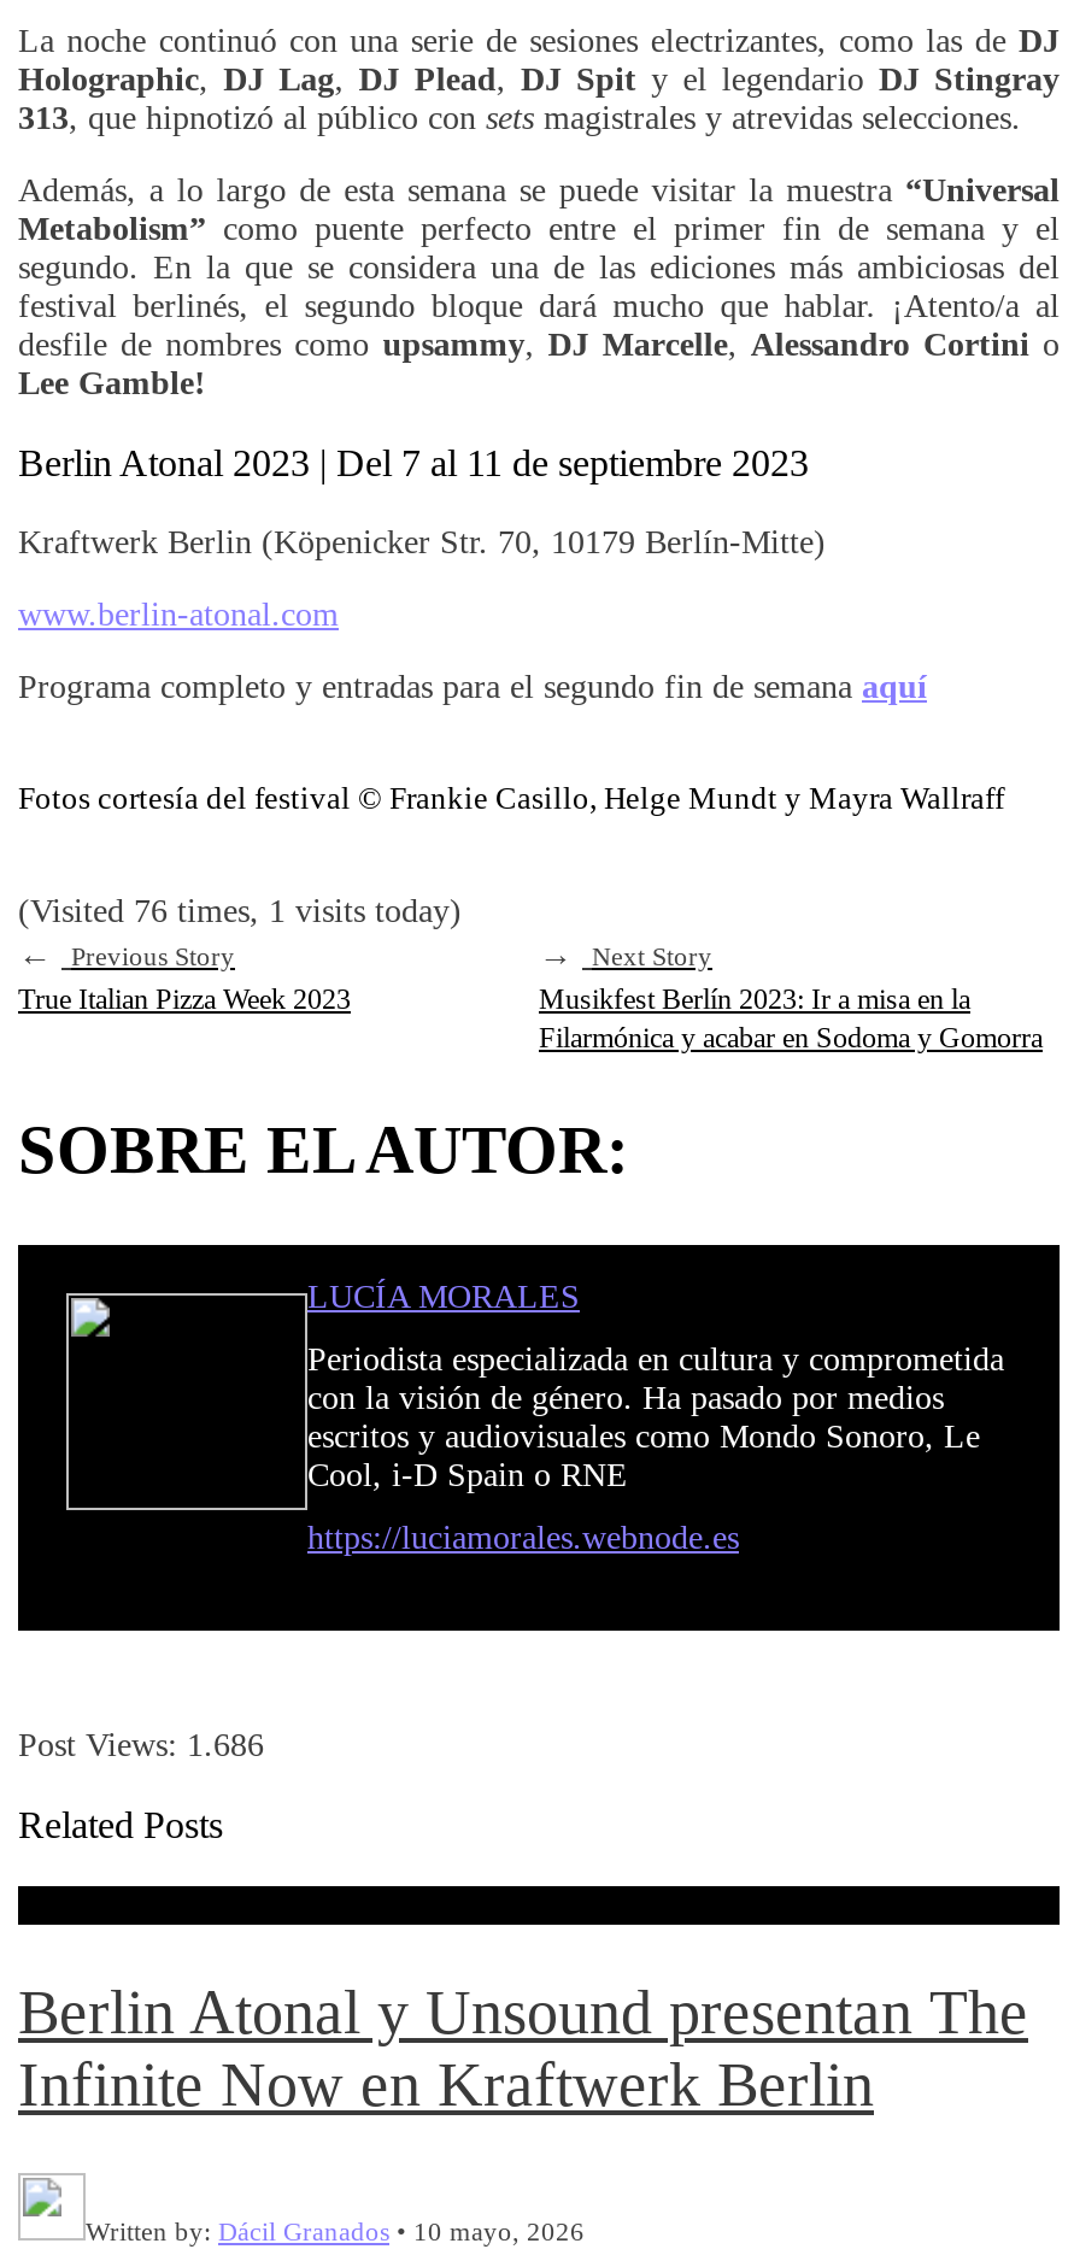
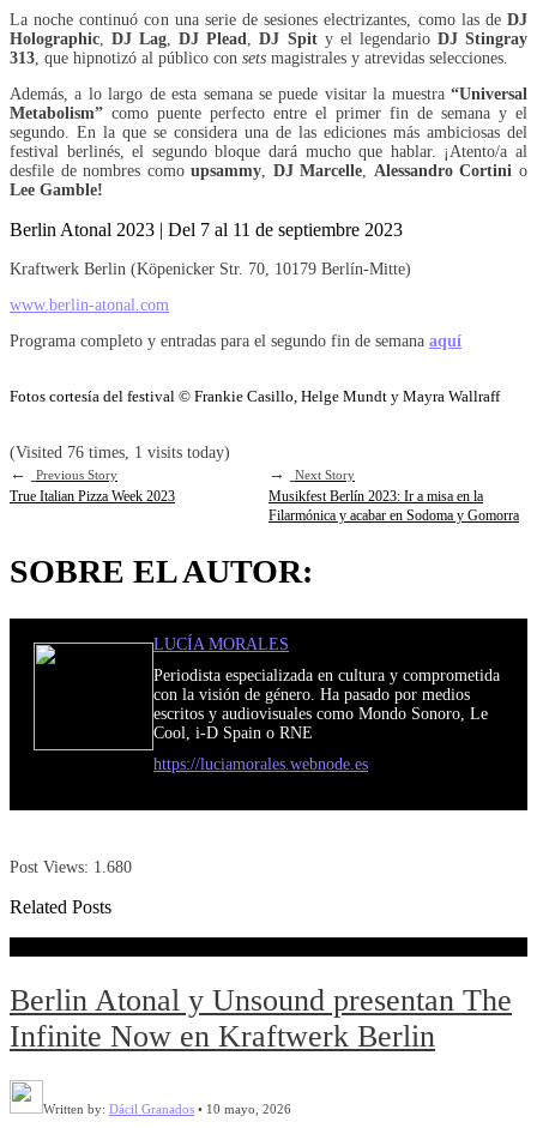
- Post Views: 1.686
+ Post Views: 1.680
